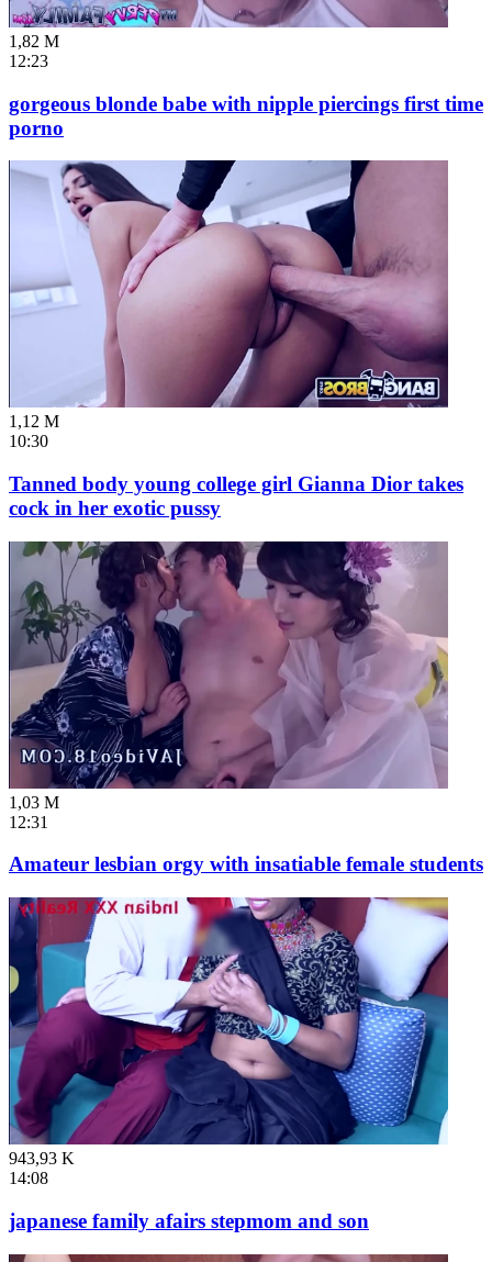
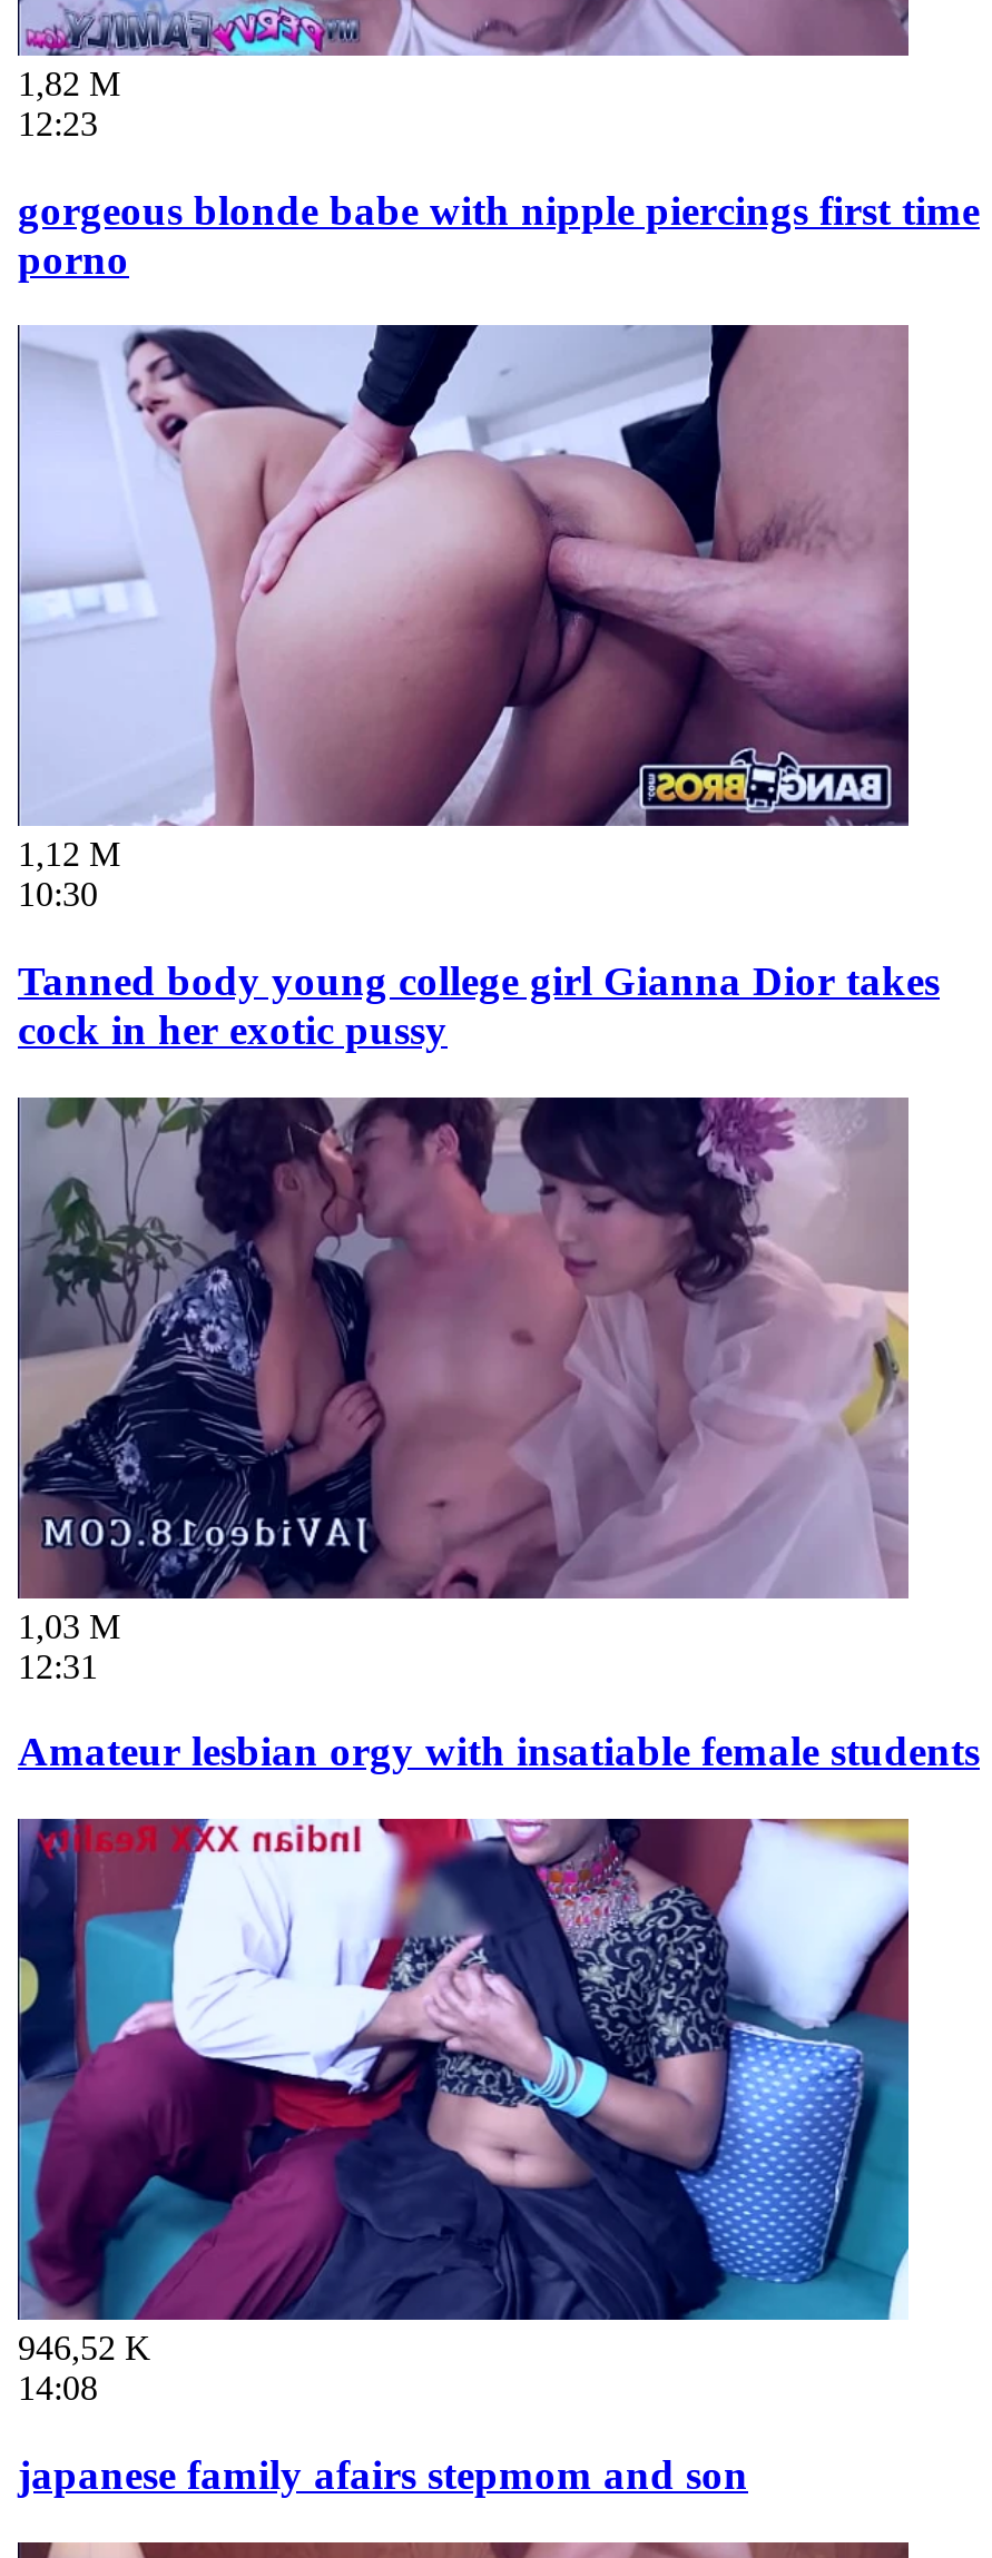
- 943,93 K
+ 946,52 K
